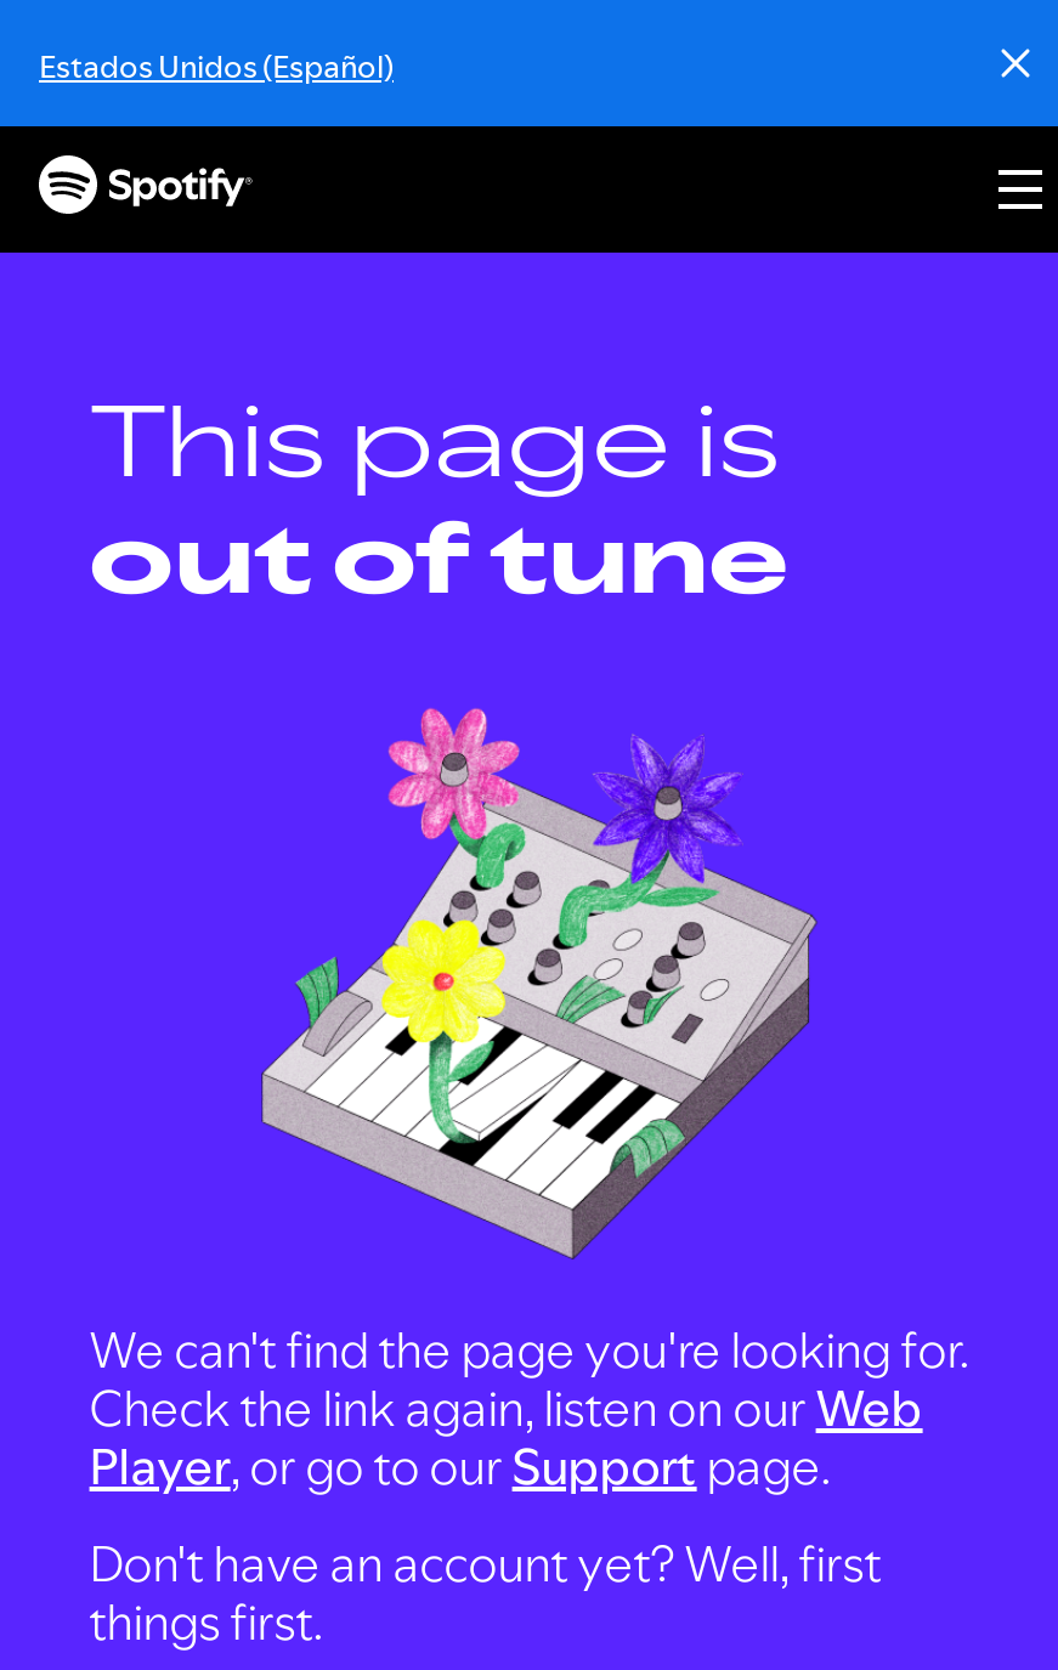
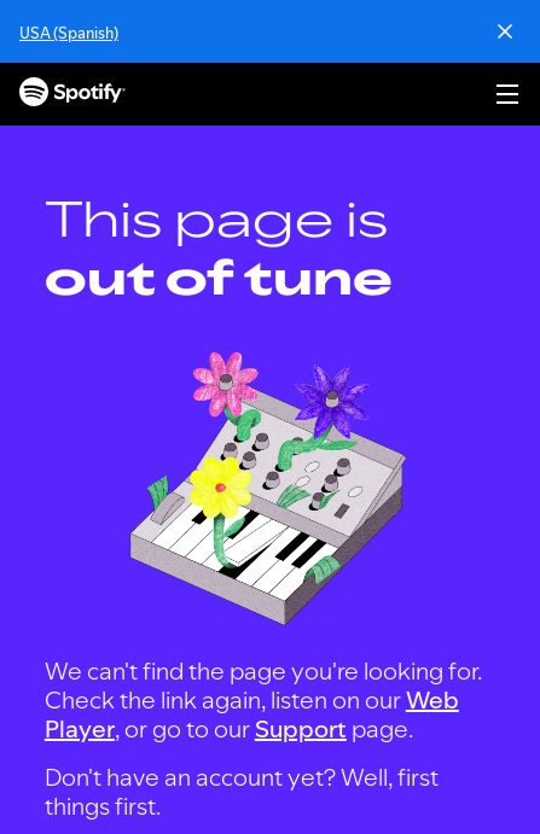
- Estados Unidos (Español)
+ USA (Spanish)
